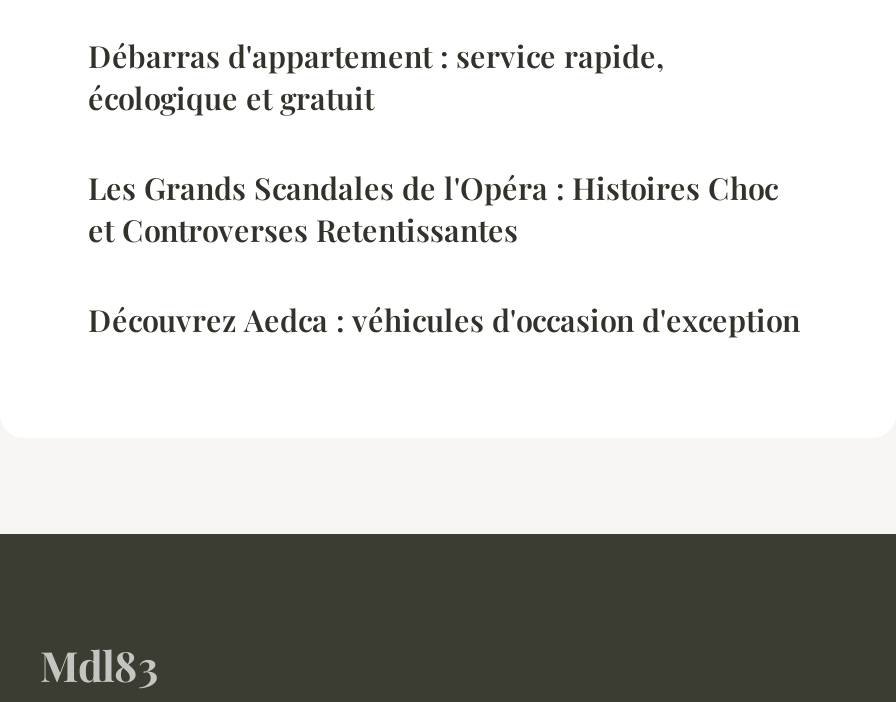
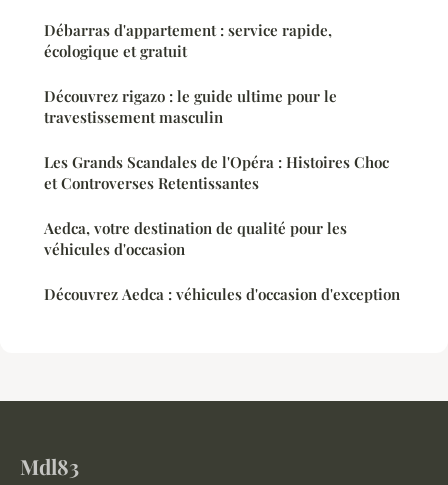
+ Découvrez rigazo : le guide ultime pour le
+ travestissement masculin

+ Aedca, votre destination de qualité pour les
+ véhicules d'occasion
